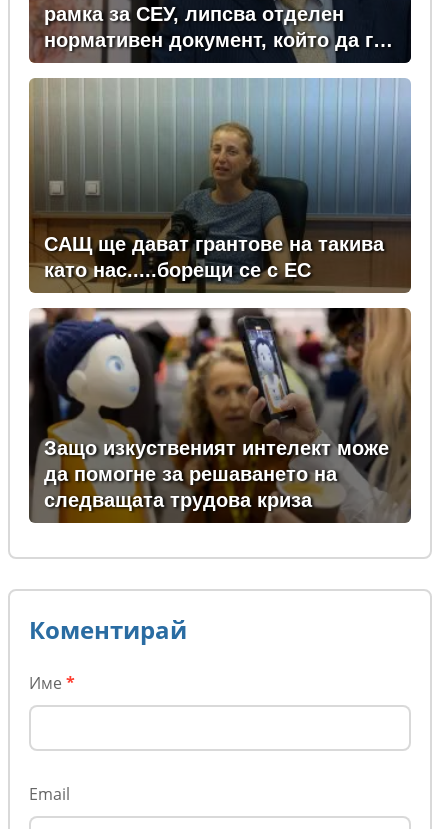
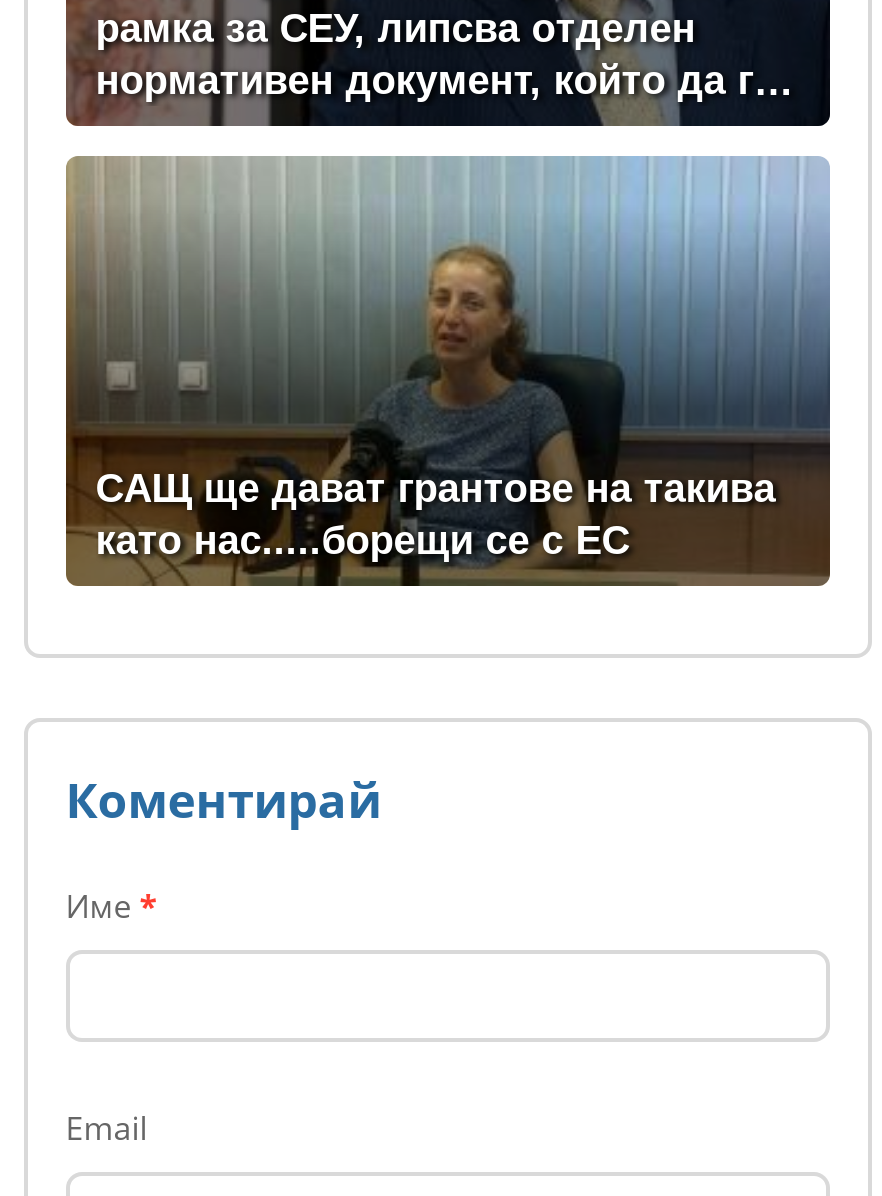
- [image]
- Защо изкуственият интелект може
- да помогне за решаването на
- следващата трудова криза
